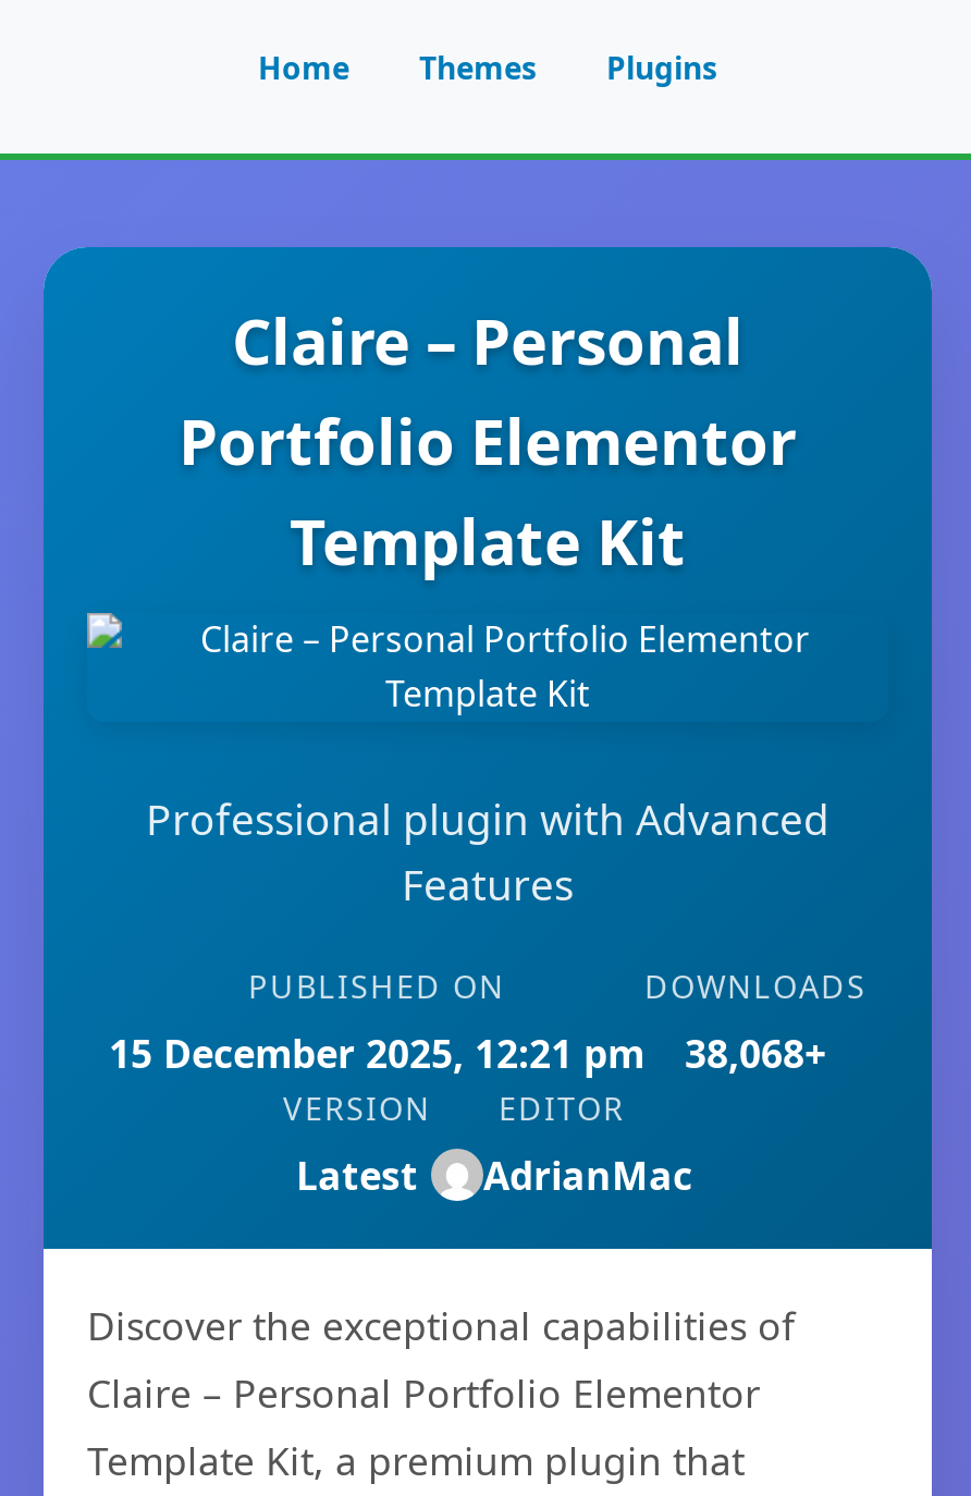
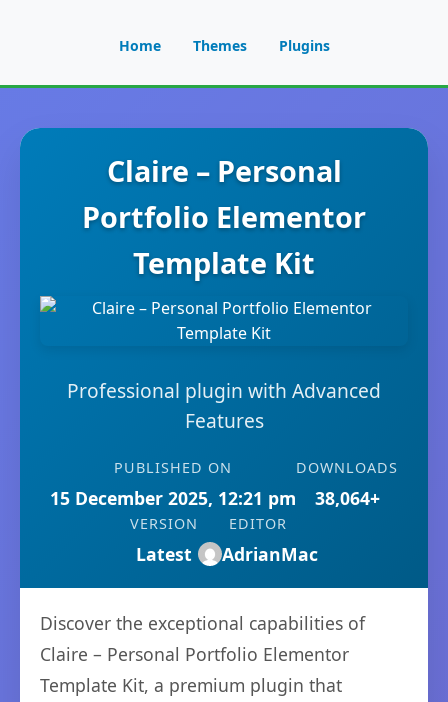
- 15 December 2025, 12:21 pm 38,068+
+ 15 December 2025, 12:21 pm 38,064+
